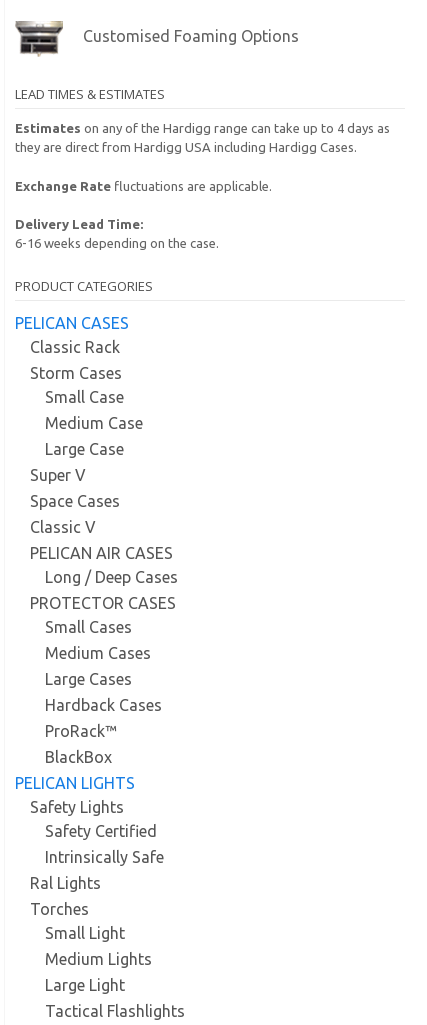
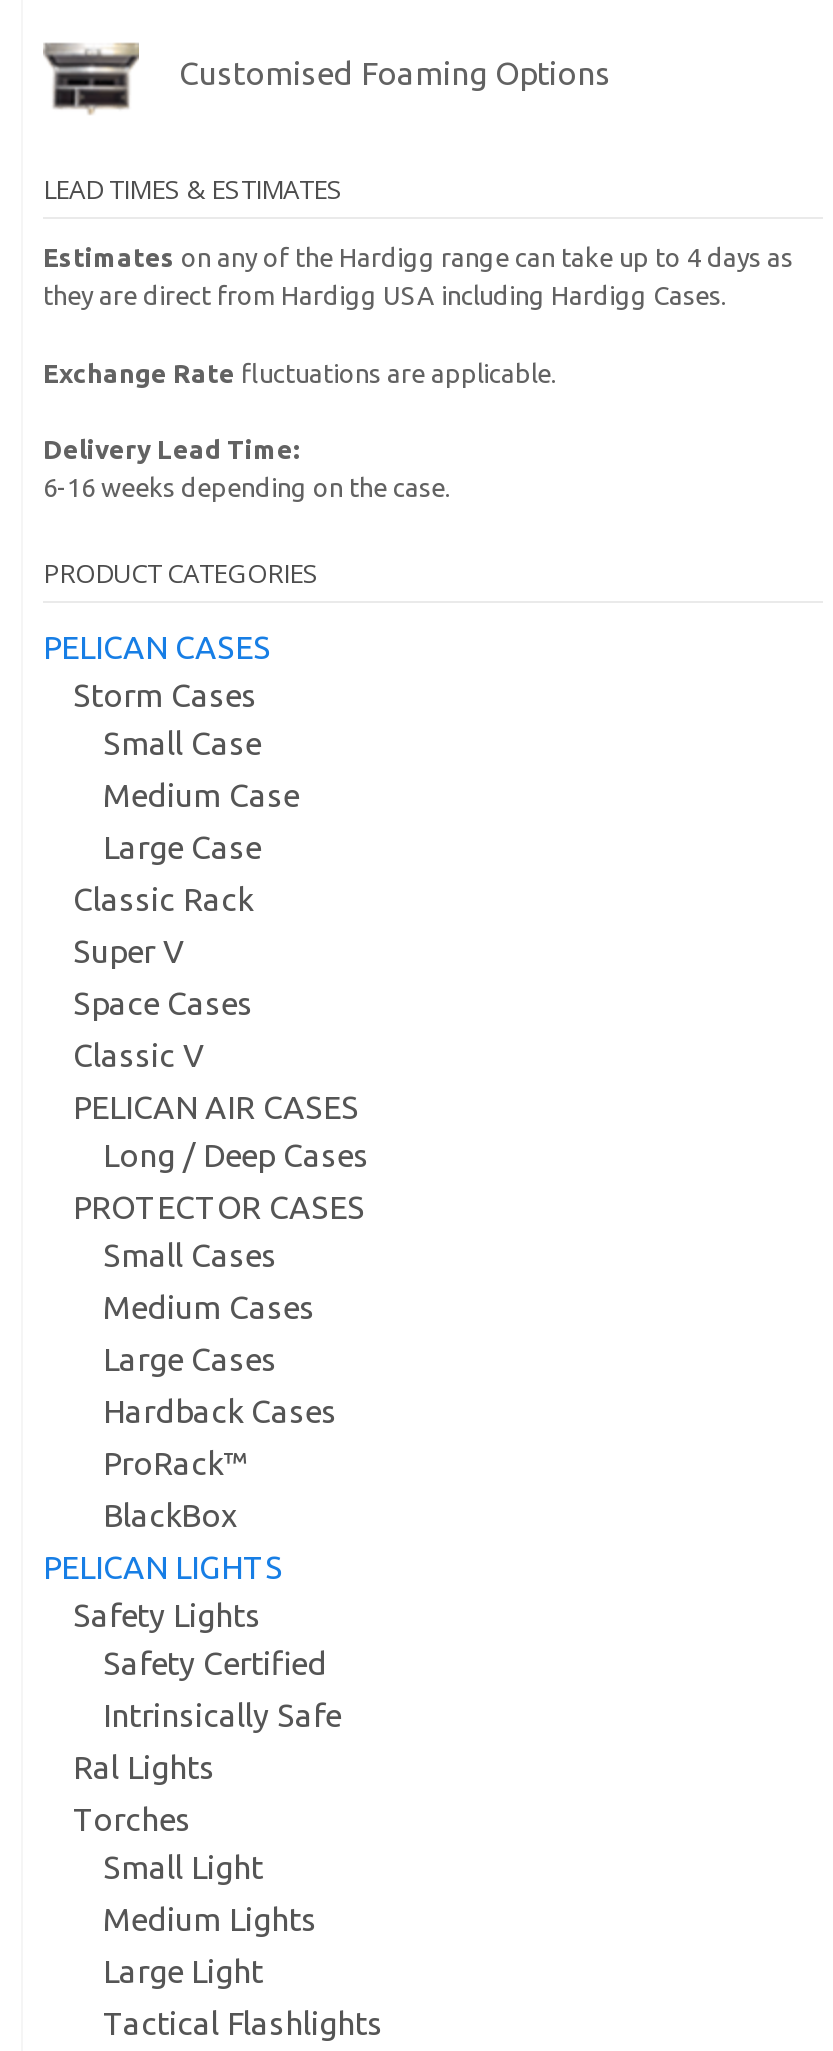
moved down: Classic Rack

moved up: Storm Cases | Small Case | Medium Case | Large Case
